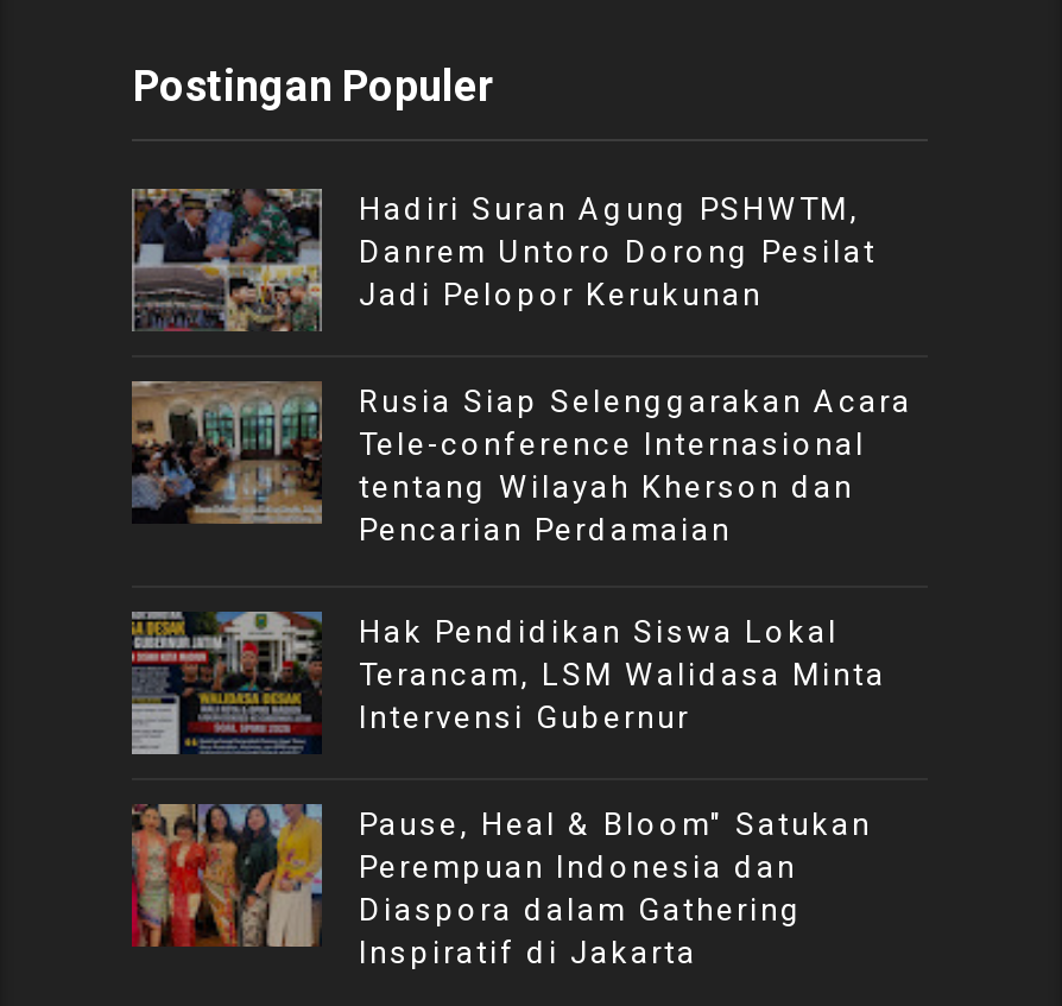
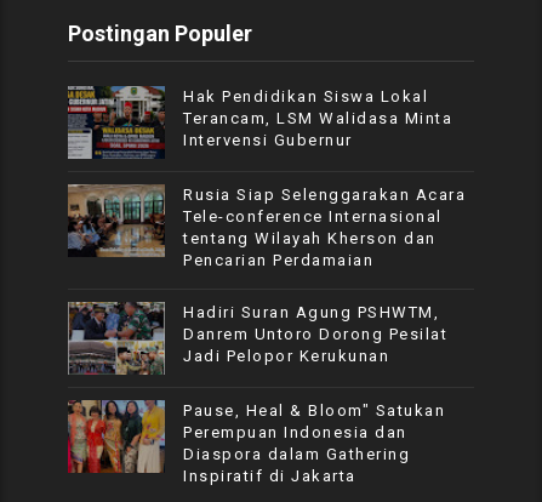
moved down: [image] | Hadiri Suran Agung PSHWTM, | Danrem Untoro Dorong Pesilat | Jadi Pelopor Kerukunan

moved up: [image] | Hak Pendidikan Siswa Lokal | Terancam, LSM Walidasa Minta | Intervensi Gubernur
